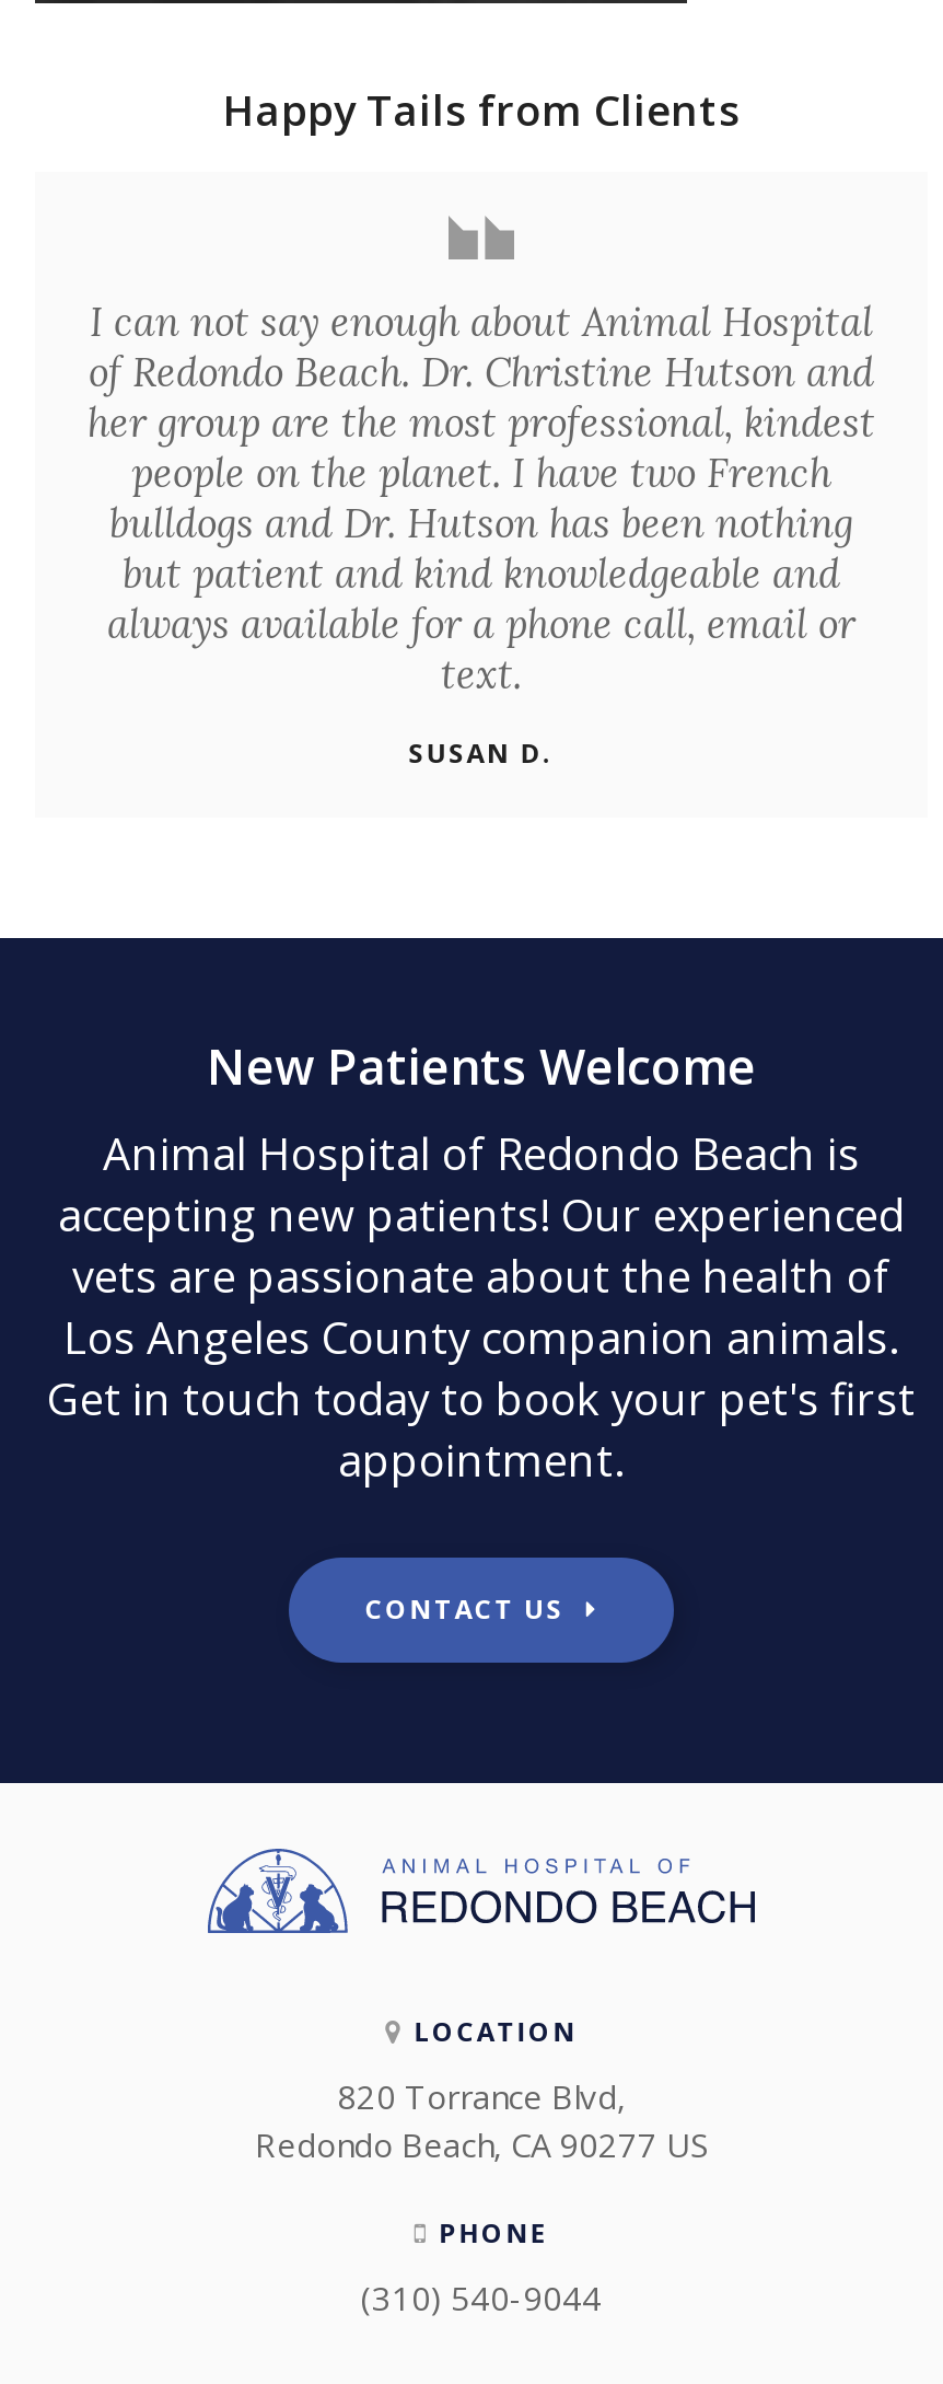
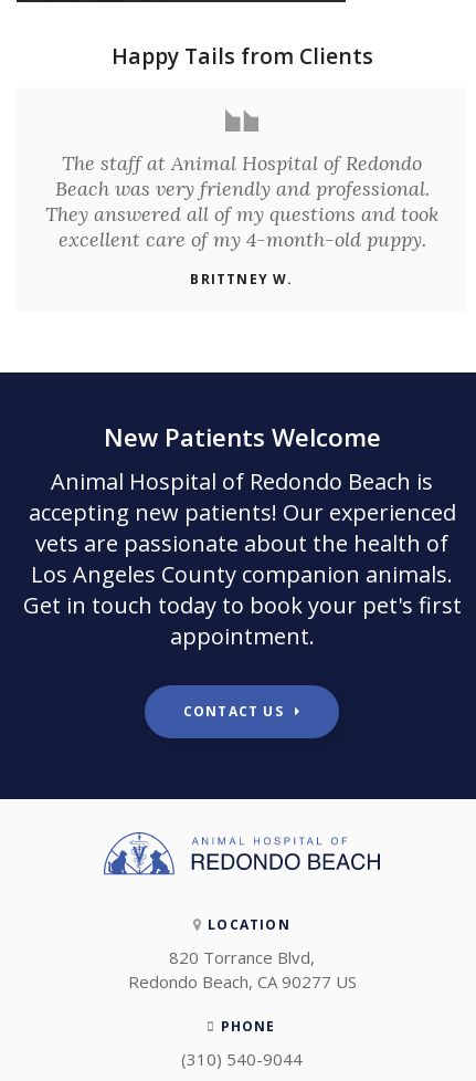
- I can not say enough about Animal Hospital
- of Redondo Beach. Dr. Christine Hutson and
- her group are the most professional, kindest
- people on the planet. I have two French
- bulldogs and Dr. Hutson has been nothing
- but patient and kind knowledgeable and
- always available for a phone call, email or
- text.
+ The staff at Animal Hospital of Redondo
+ Beach was very friendly and professional.
+ They answered all of my questions and took
+ excellent care of my 4-month-old puppy.

- SUSAN D.
+ BRITTNEY W.
